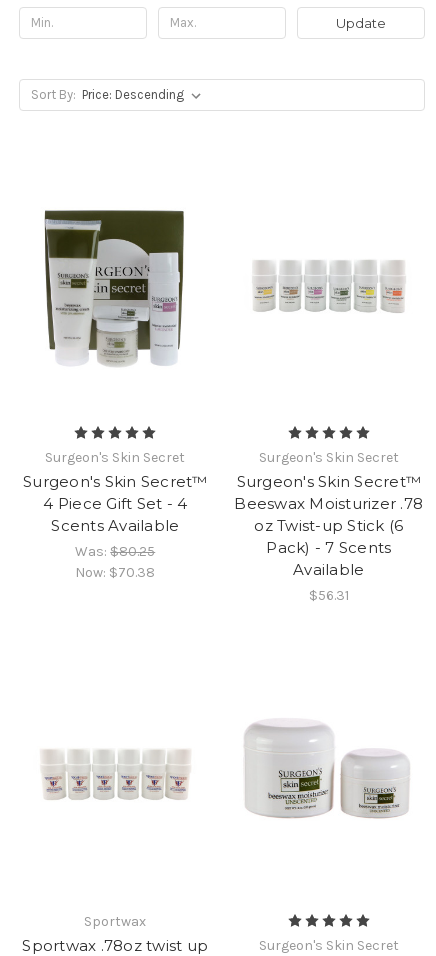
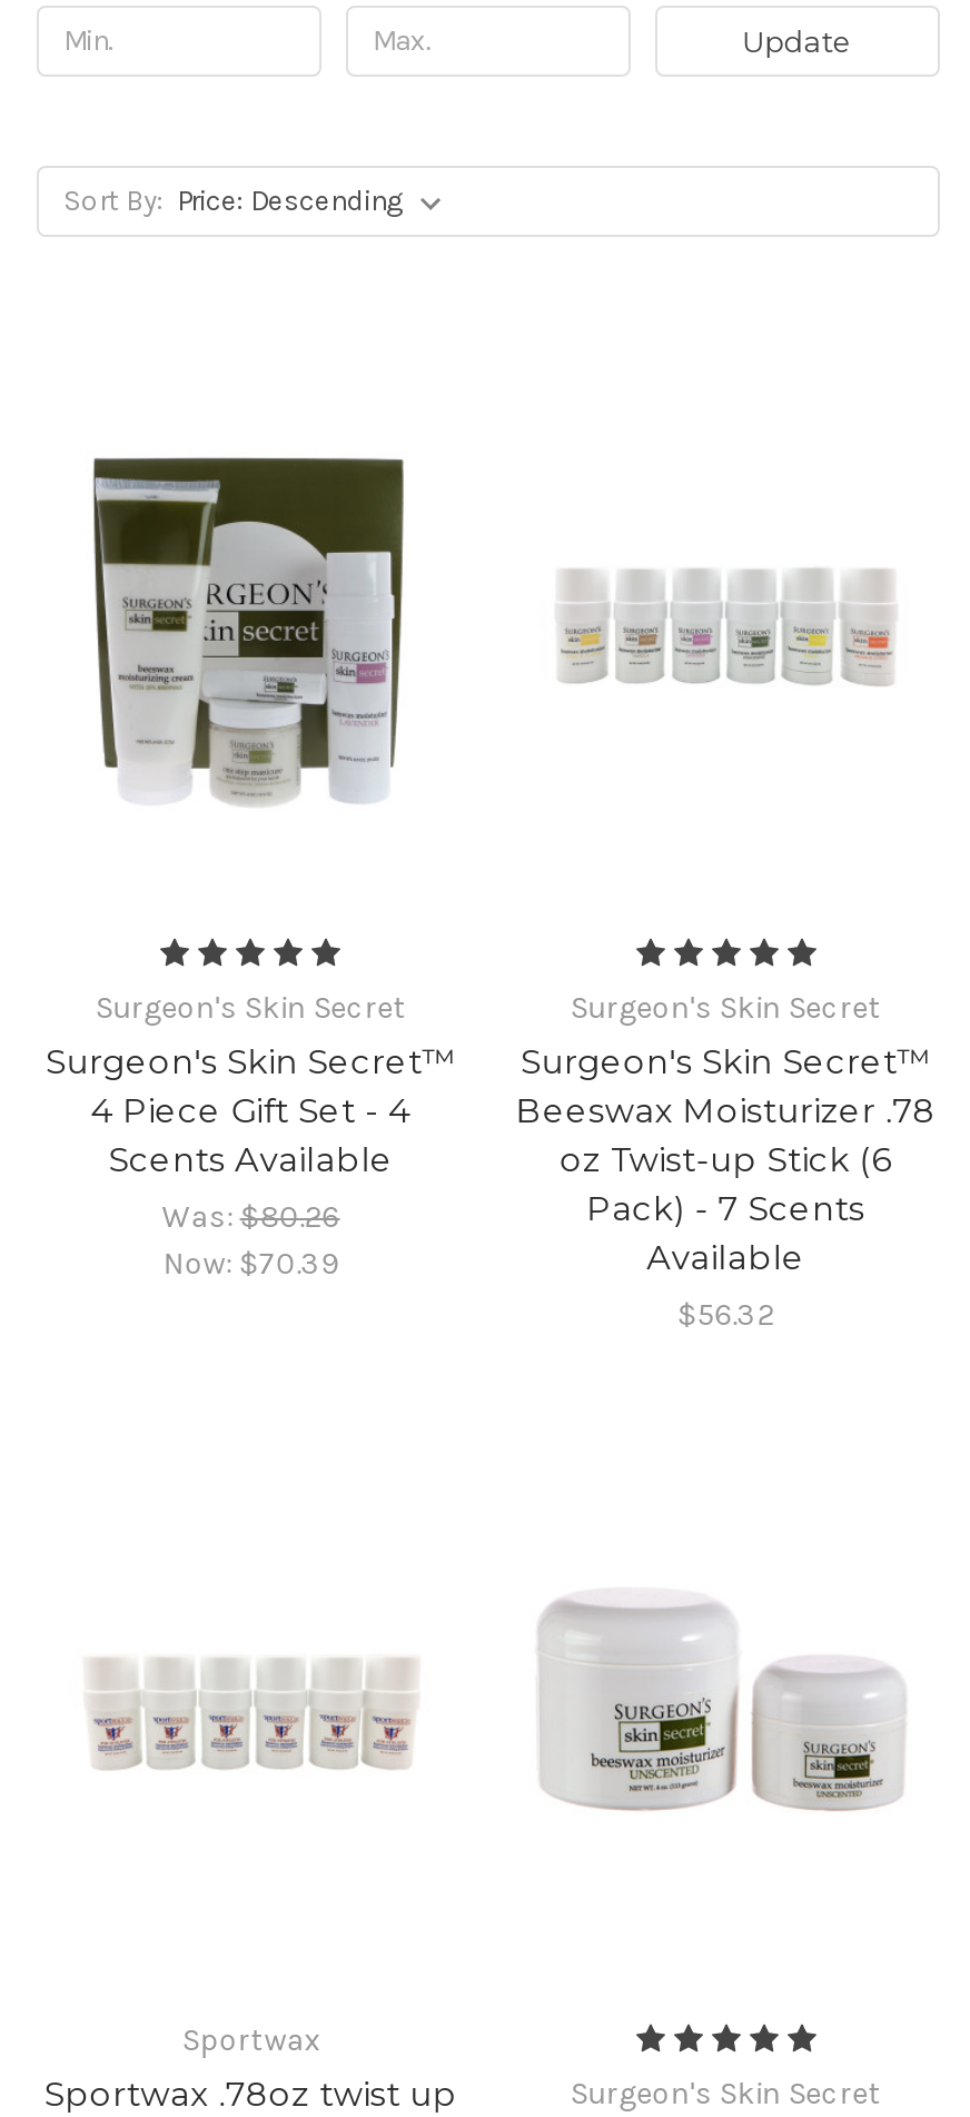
- Was: $80.25
+ Was: $80.26

- Now: $70.38
+ Now: $70.39

- $56.31
+ $56.32
